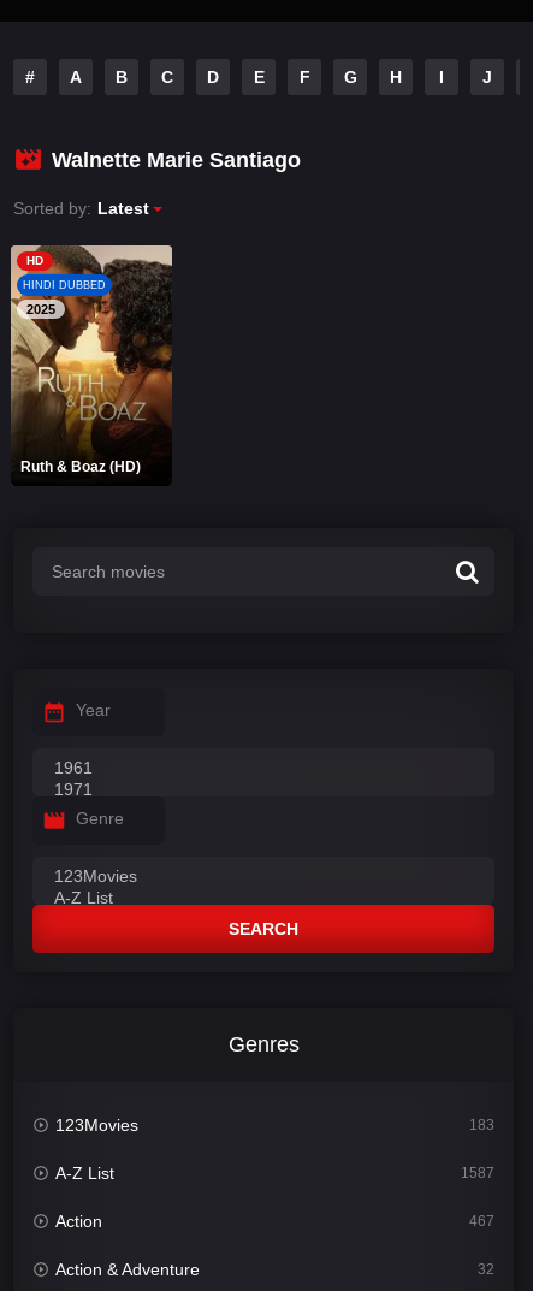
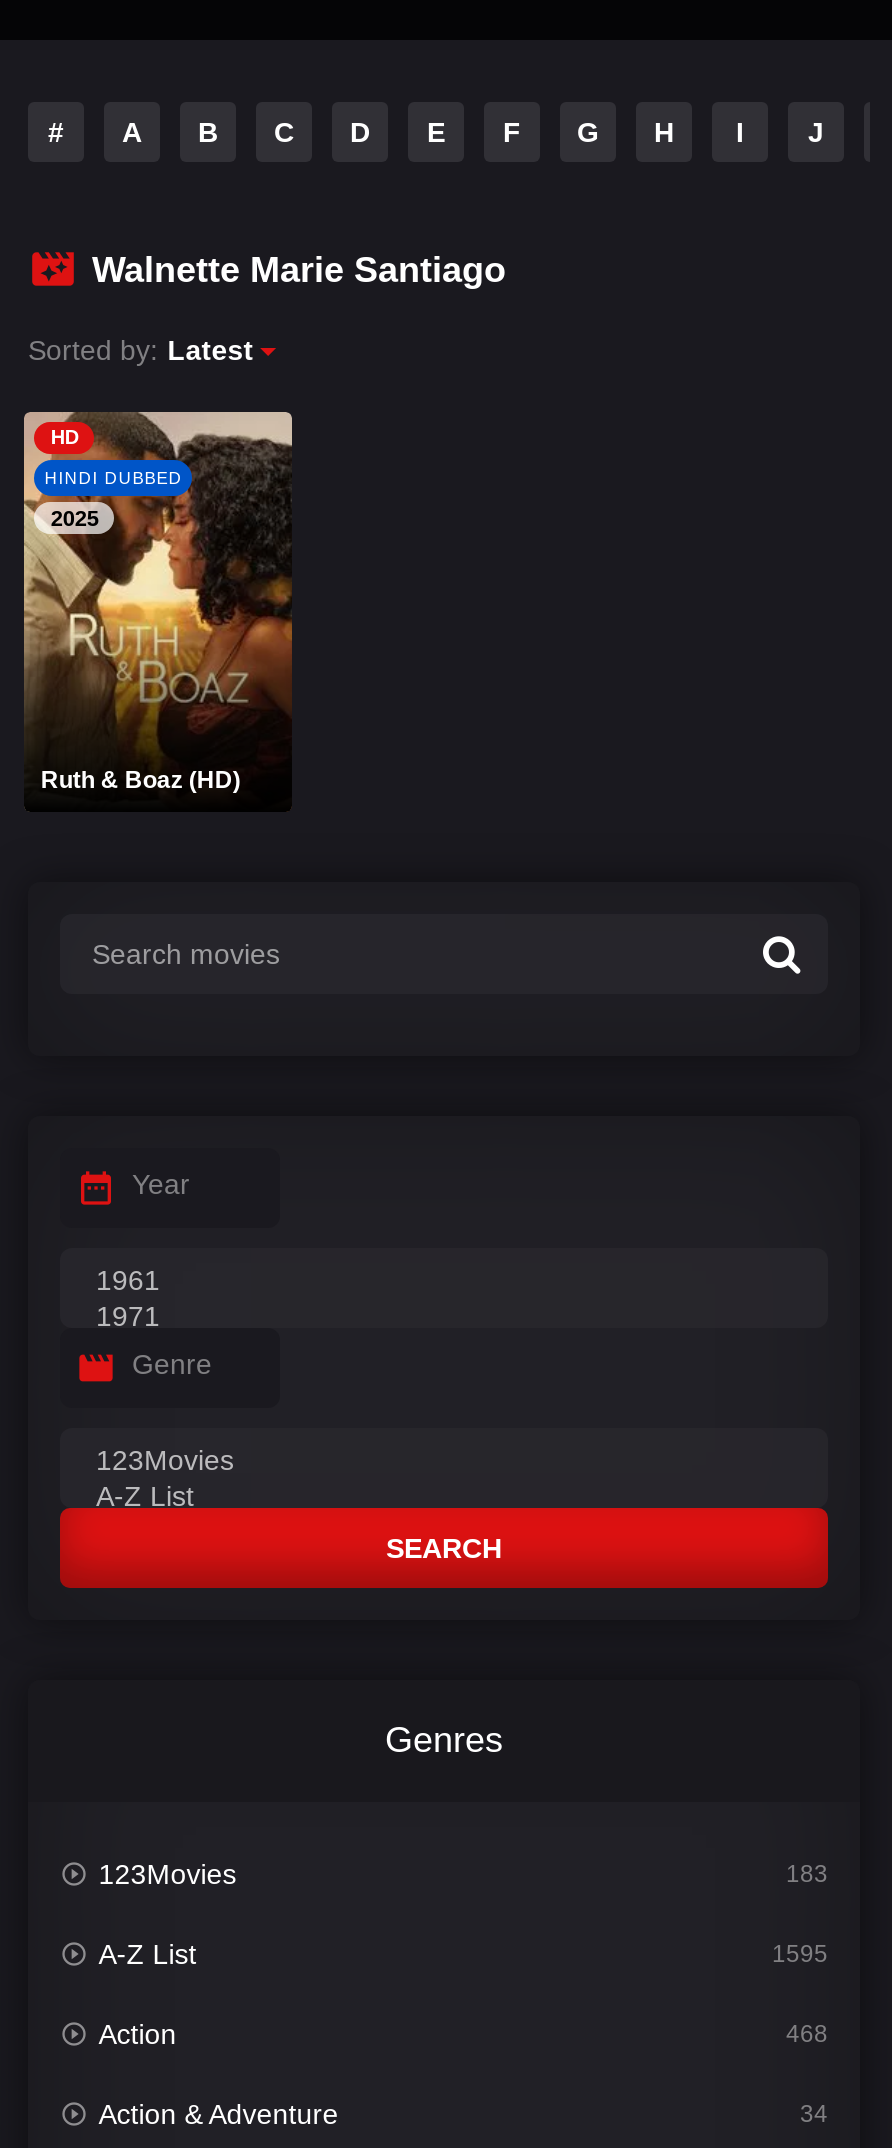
- 1587
+ 1595

- 467
+ 468

- 32
+ 34
